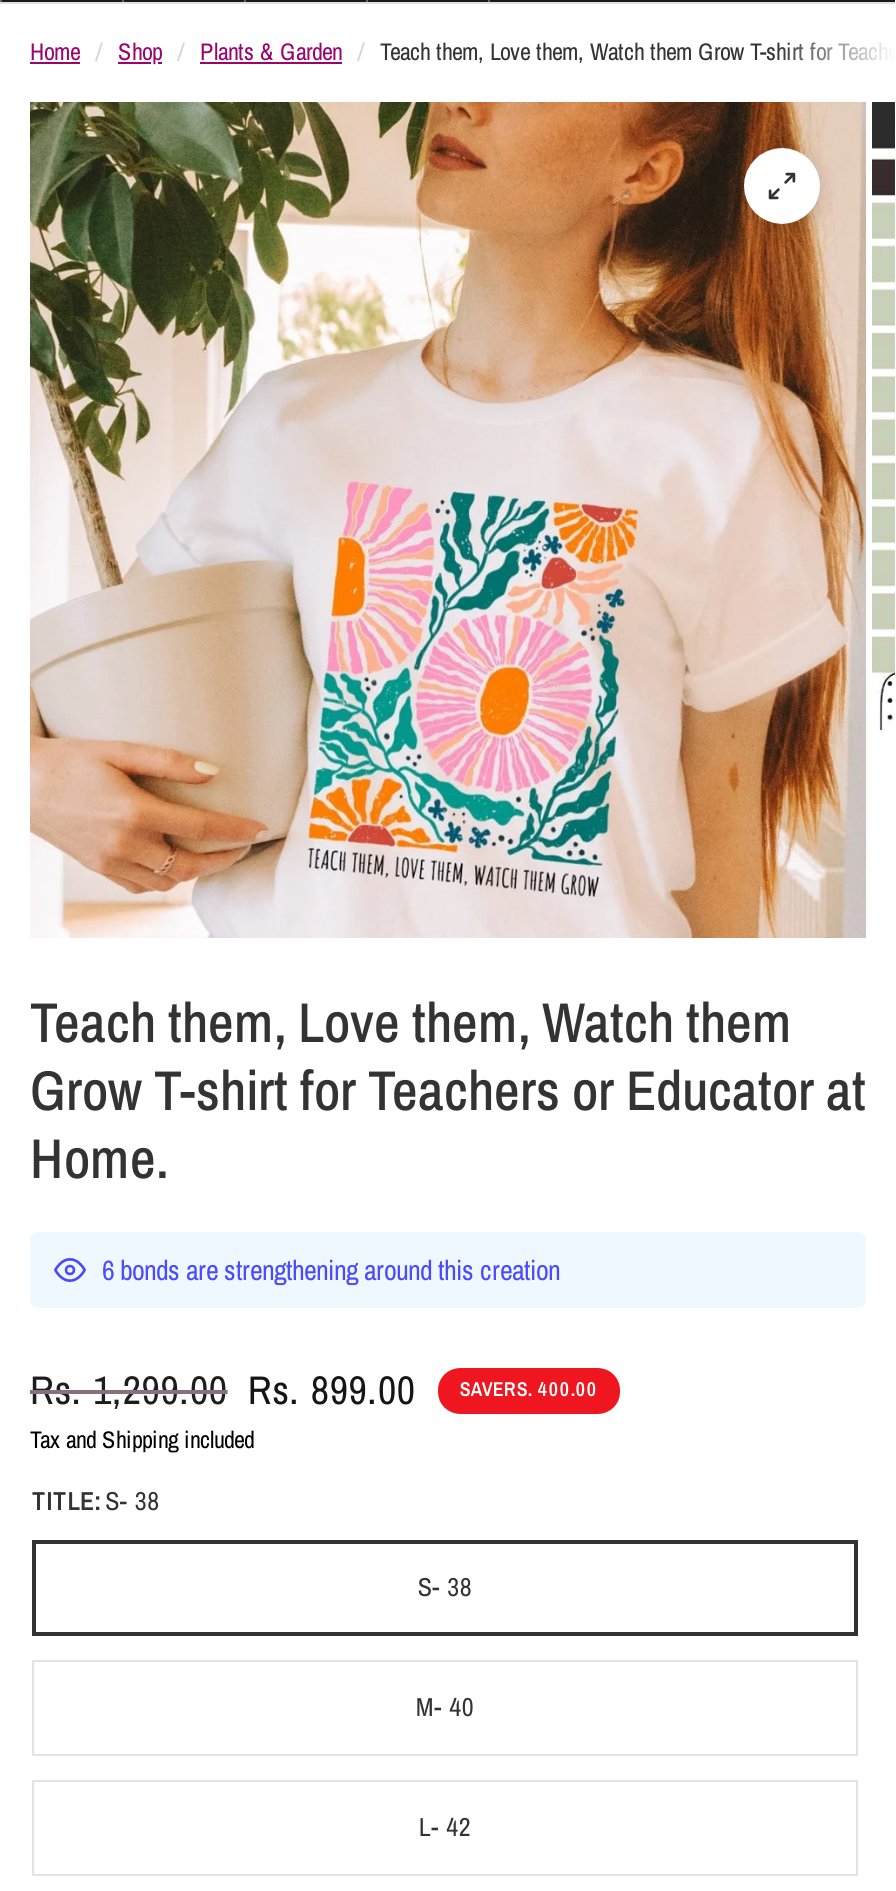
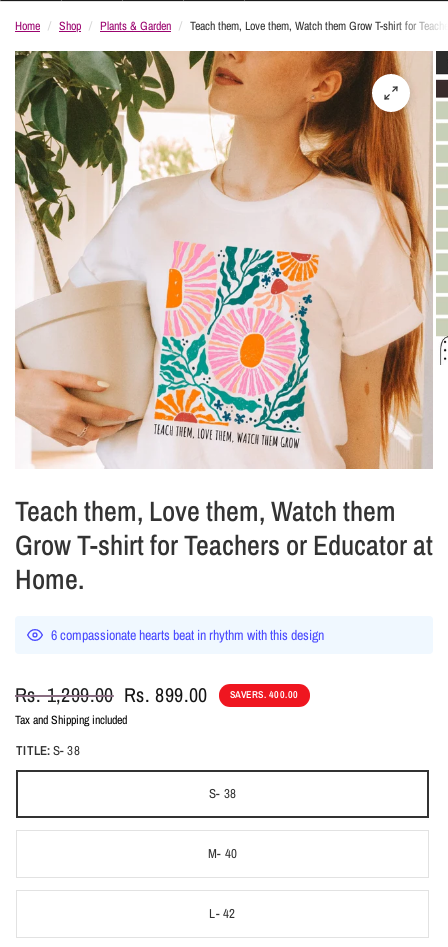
- 6 bonds are strengthening around this creation
+ 6 compassionate hearts beat in rhythm with this design
